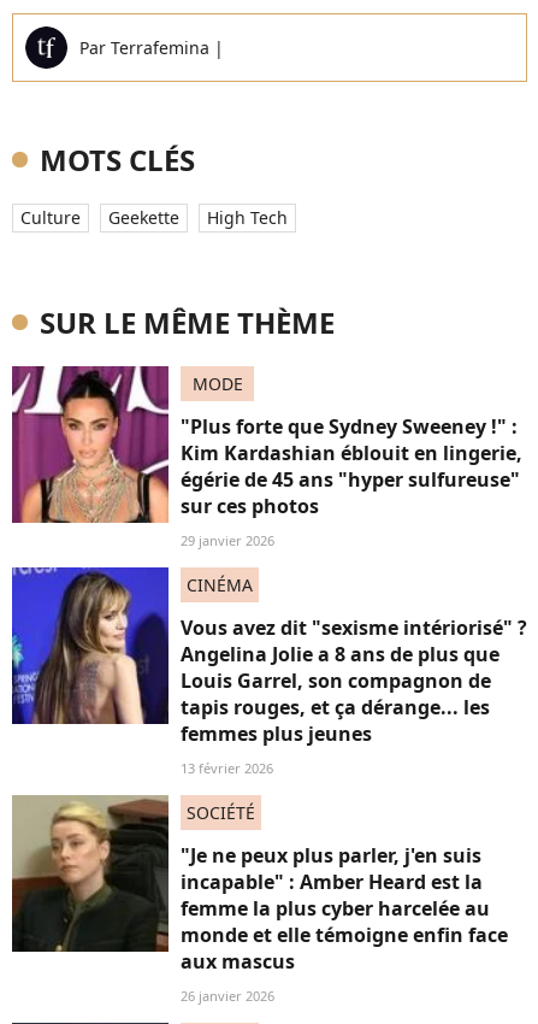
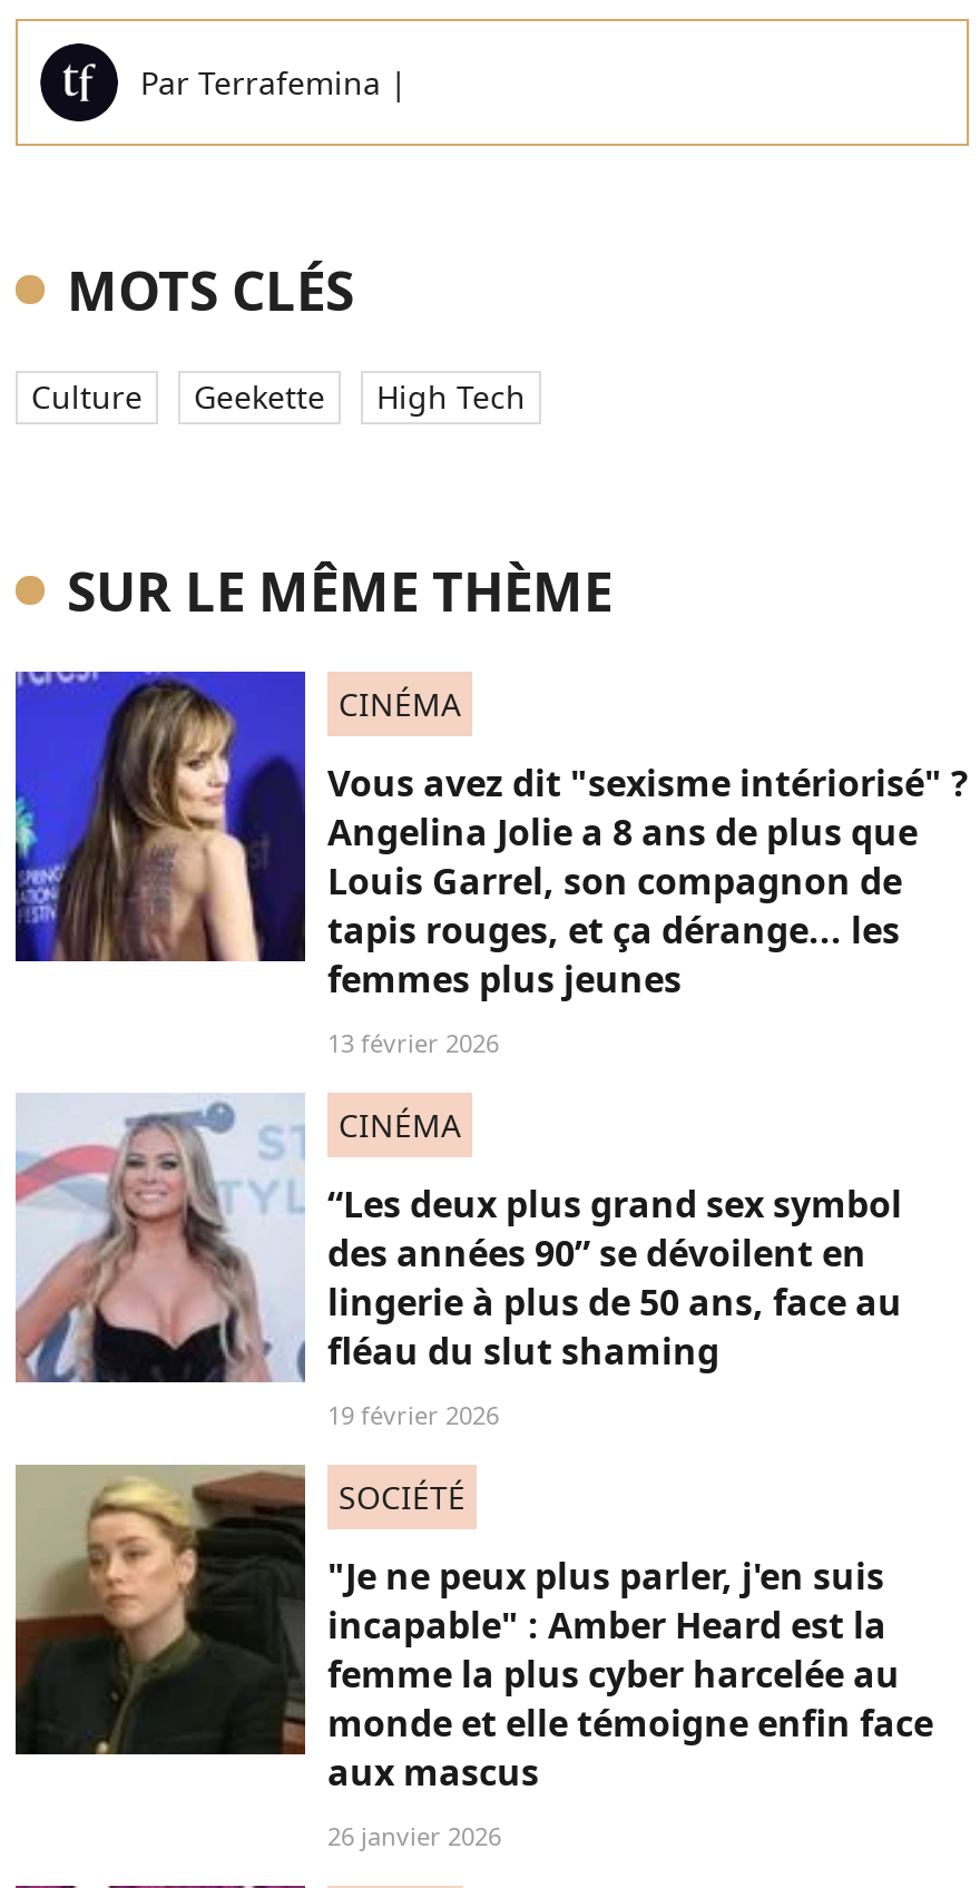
- [image]
- MODE
- "Plus forte que Sydney Sweeney !" :
- Kim Kardashian éblouit en lingerie,
- égérie de 45 ans "hyper sulfureuse"
- sur ces photos
- 29 janvier 2026

moved up: [image] | CINÉMA | Vous avez dit "sexisme intériorisé" ? | Angelina Jolie a 8 ans de plus que | Louis Garrel, son compagnon de | tapis rouges, et ça dérange... les | femmes plus jeunes | 13 février 2026

+ [image]
+ CINÉMA
+ “Les deux plus grand sex symbol
+ des années 90” se dévoilent en
+ lingerie à plus de 50 ans, face au
+ fléau du slut shaming
+ 19 février 2026
